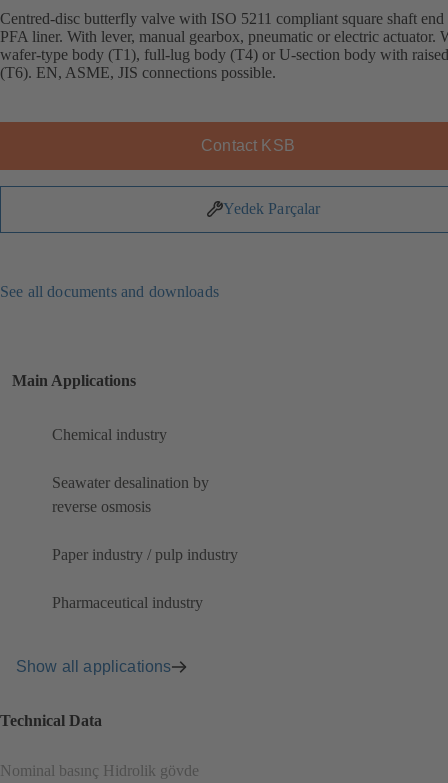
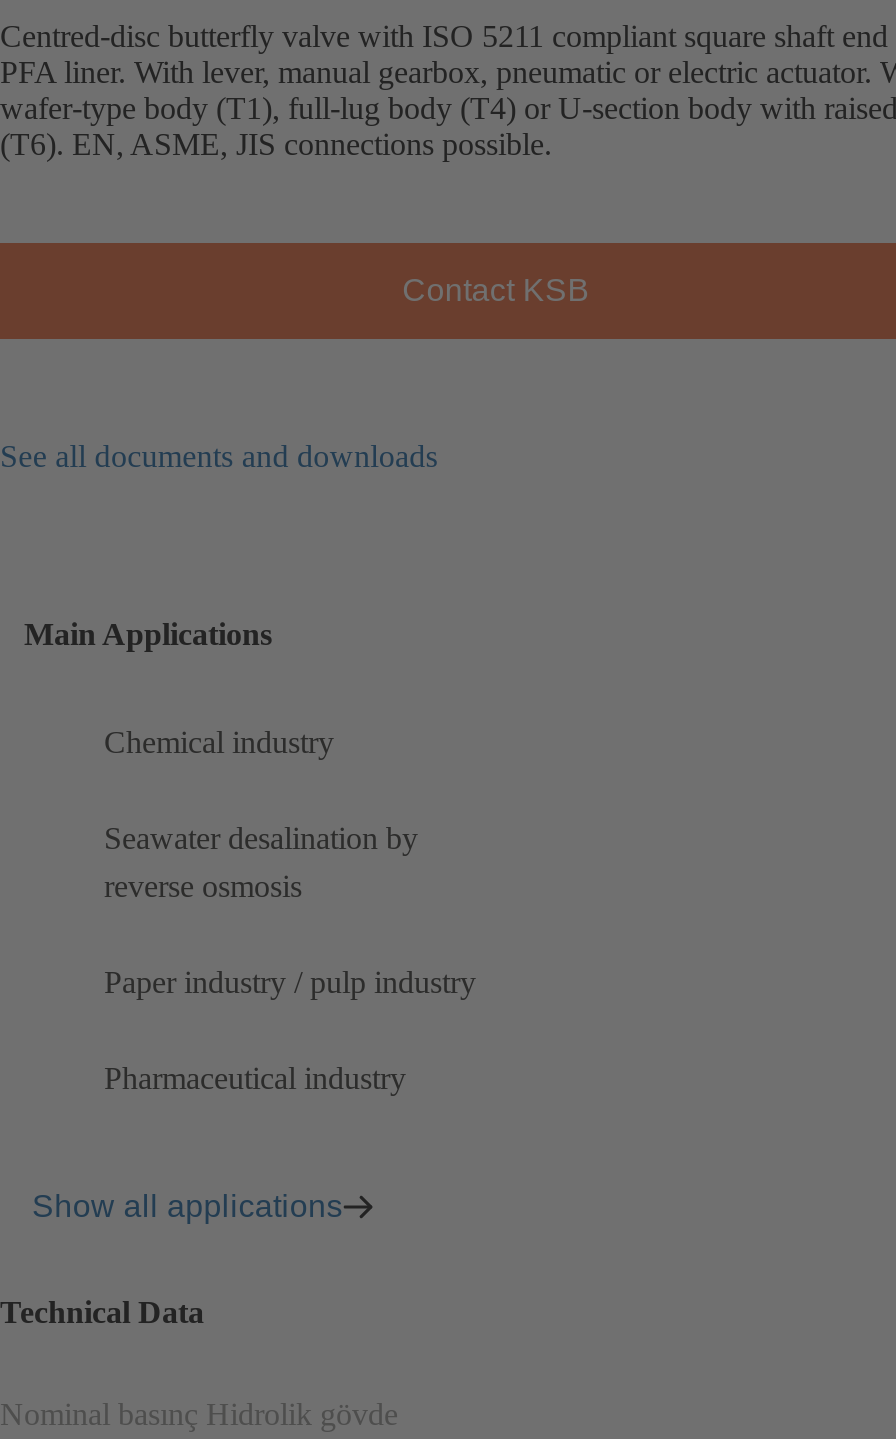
- Yedek Parçalar
